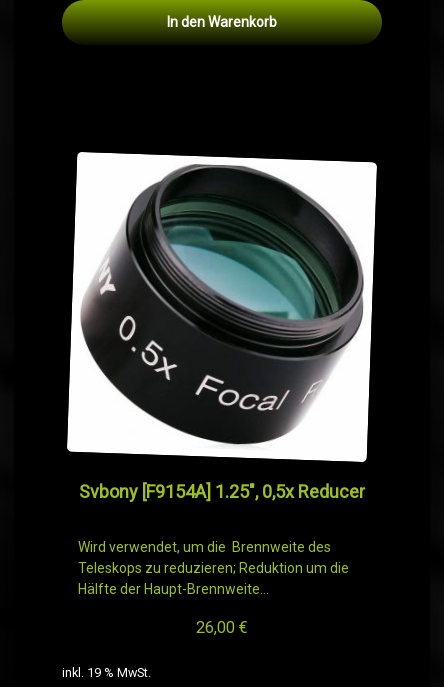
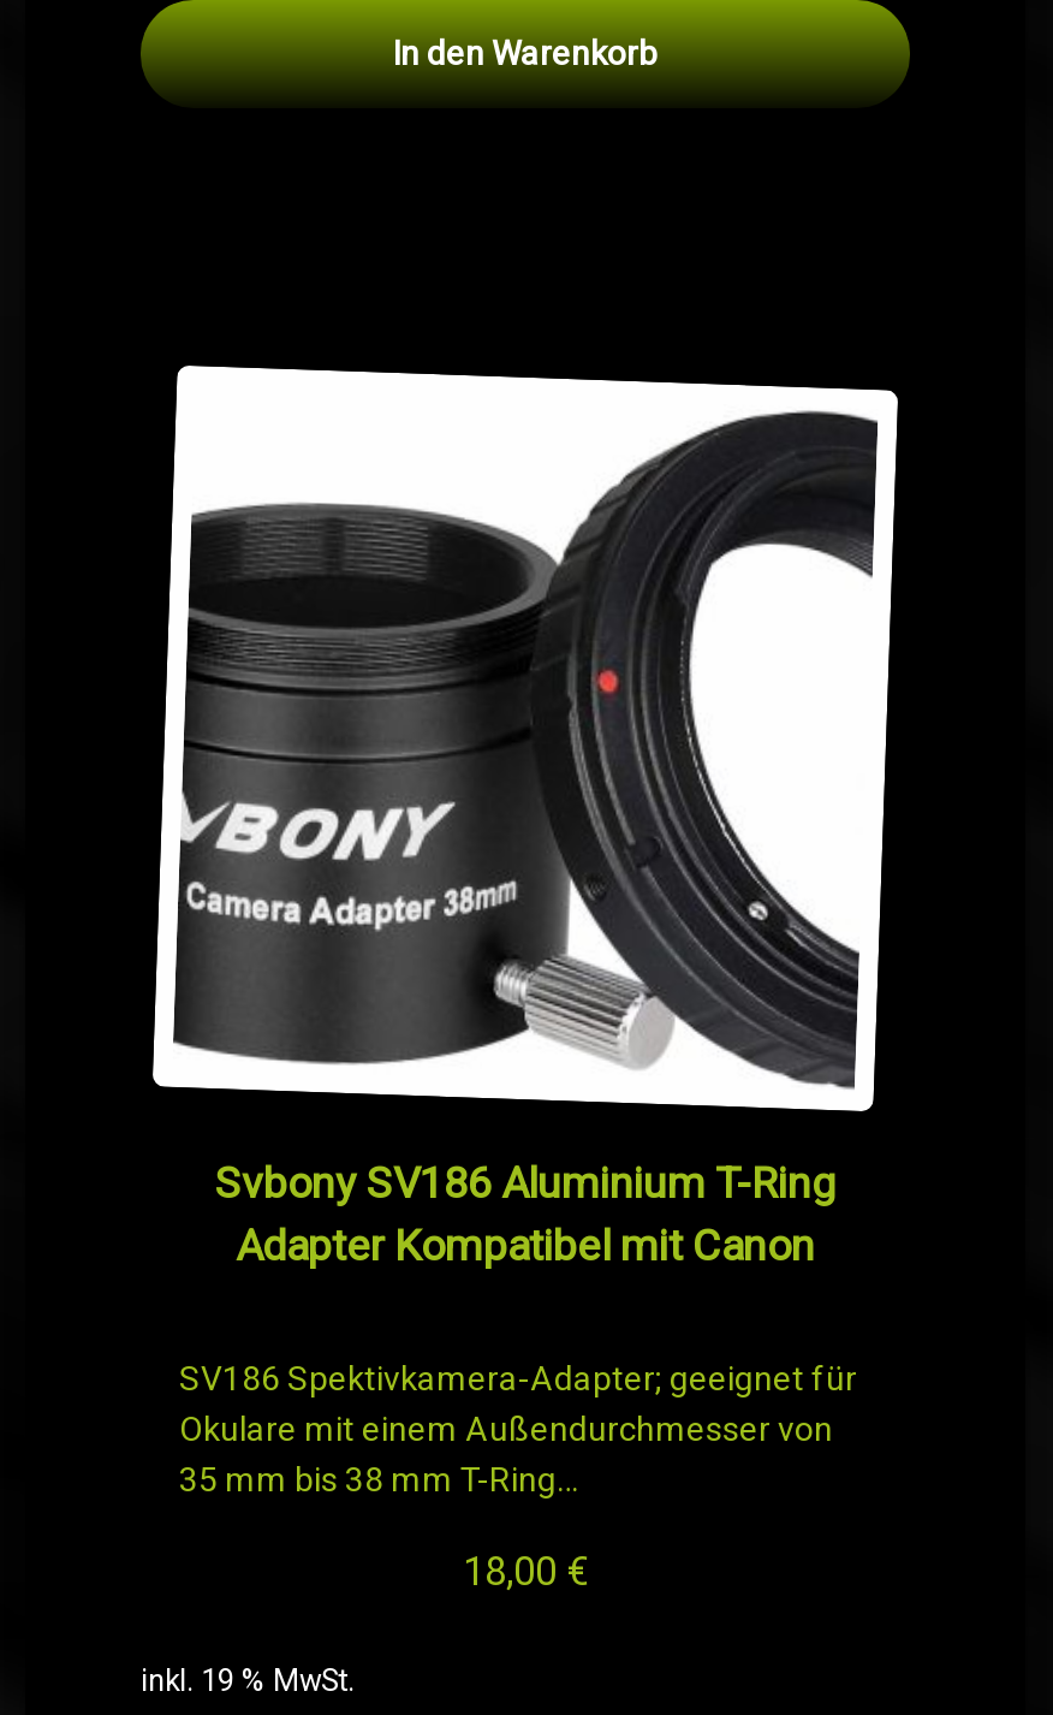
- [image]
- Svbony [F9154A] 1.25″, 0,5x Reducer
+ [image]
+ Svbony SV186 Aluminium T-Ring
+ Adapter Kompatibel mit Canon

- Wird verwendet, um die Brennweite des
- Teleskops zu reduzieren; Reduktion um die
- Hälfte der Haupt-Brennweite…
+ SV186 Spektivkamera-Adapter; geeignet für
+ Okulare mit einem Außendurchmesser von
+ 35 mm bis 38 mm T-Ring…

- 26,00 €
+ 18,00 €
